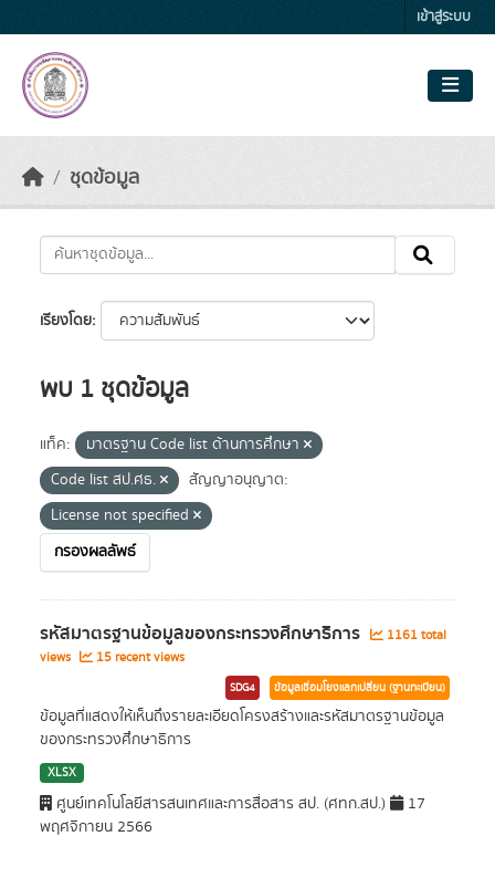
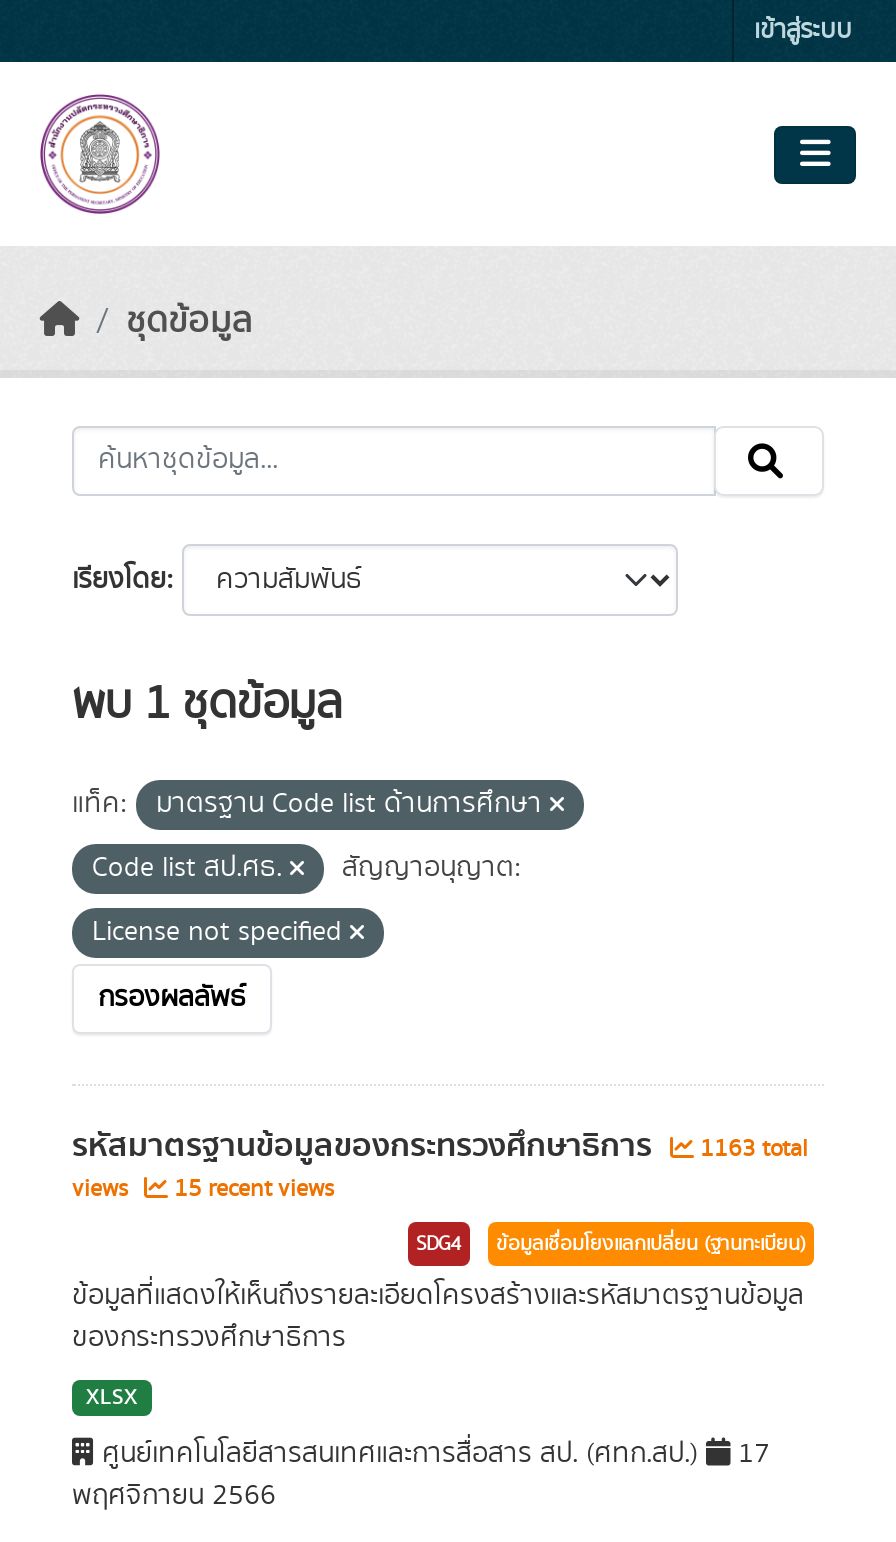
- รหัสมาตรฐานข้อมูลของกระทรวงศึกษาธิการ 1161 total
+ รหัสมาตรฐานข้อมูลของกระทรวงศึกษาธิการ 1163 total
